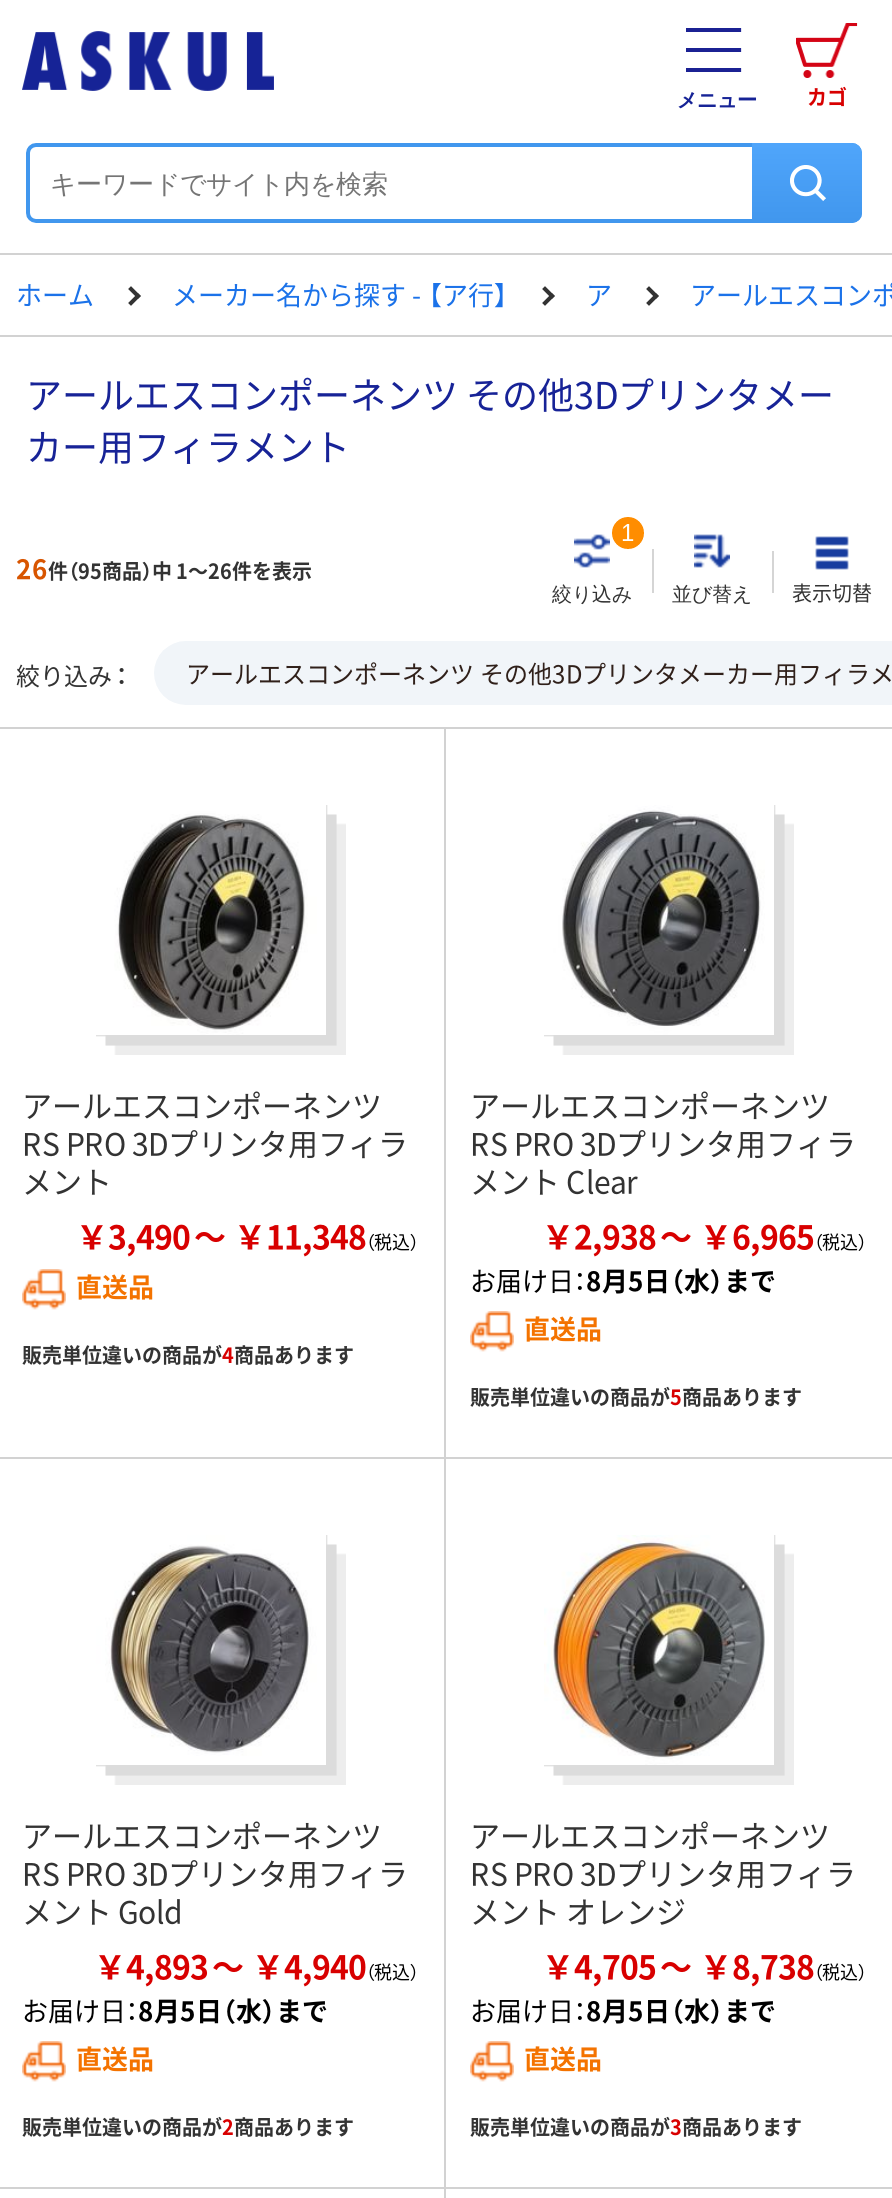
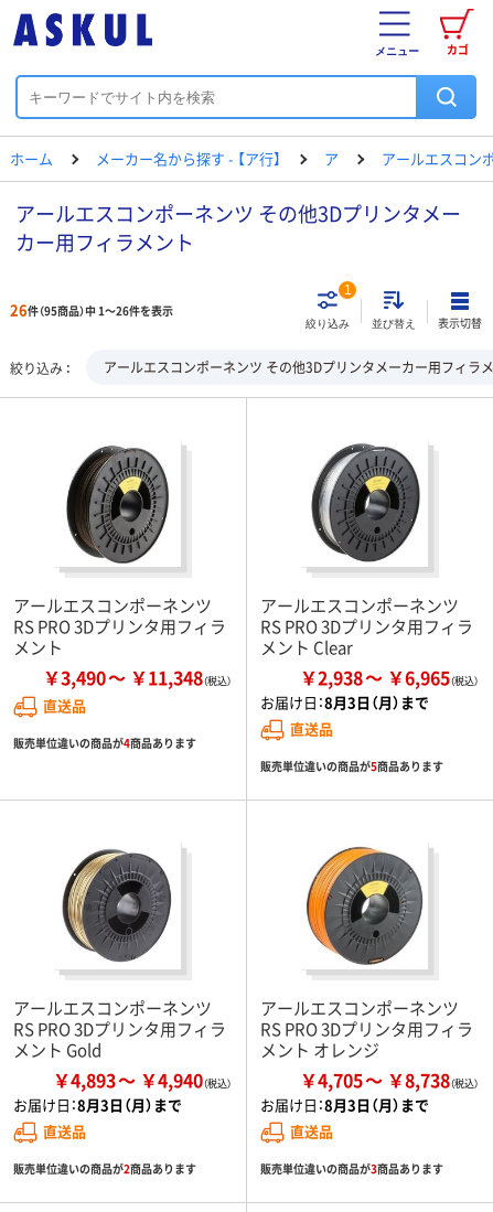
- お届け日：8月5日（水）まで
+ お届け日：8月3日（月）まで

- お届け日：8月5日（水）まで
+ お届け日：8月3日（月）まで

- お届け日：8月5日（水）まで
+ お届け日：8月3日（月）まで
